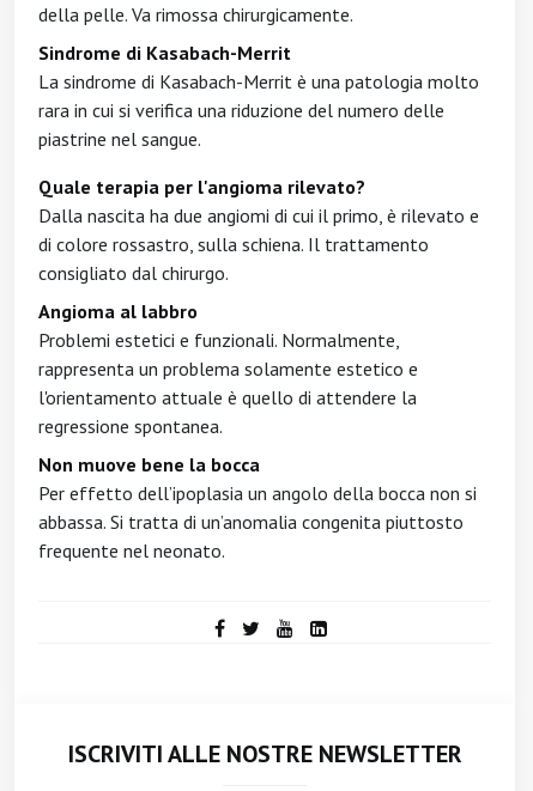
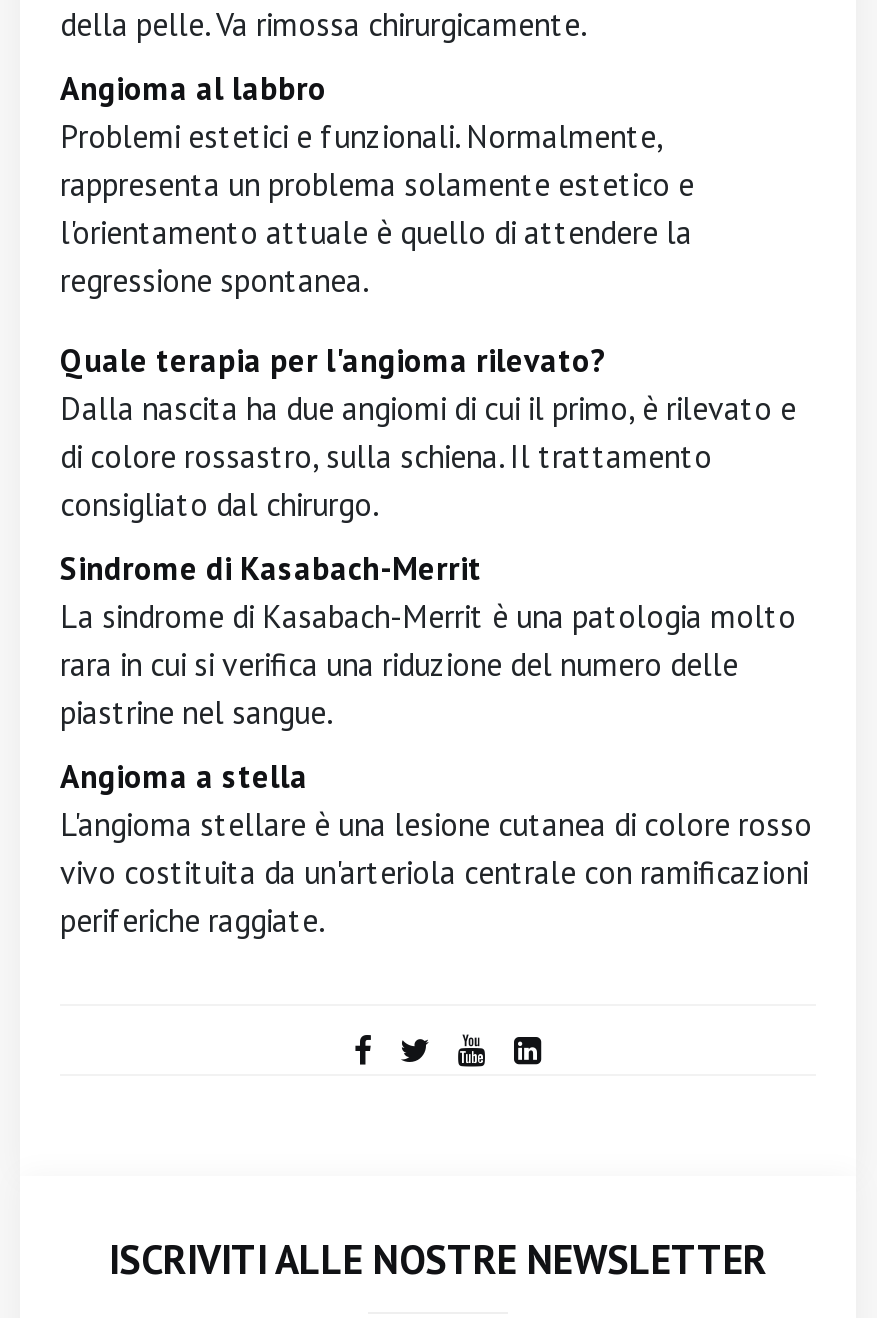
moved down: Sindrome di Kasabach-Merrit | La sindrome di Kasabach-Merrit è una patologia molto | rara in cui si verifica una riduzione del numero delle | piastrine nel sangue. | Quale terapia per l'angioma rilevato? | Dalla nascita ha due angiomi di cui il primo, è rilevato e | di colore rossastro, sulla schiena. Il trattamento | consigliato dal chirurgo.

moved up: Angioma al labbro | Problemi estetici e funzionali. Normalmente, | rappresenta un problema solamente estetico e | l'orientamento attuale è quello di attendere la | regressione spontanea.

- Non muove bene la bocca
- Per effetto dell’ipoplasia un angolo della bocca non si
- abbassa. Si tratta di un’anomalia congenita piuttosto
- frequente nel neonato.
+ Angioma a stella
+ L'angioma stellare è una lesione cutanea di colore rosso
+ vivo costituita da un'arteriola centrale con ramificazioni
+ periferiche raggiate.
